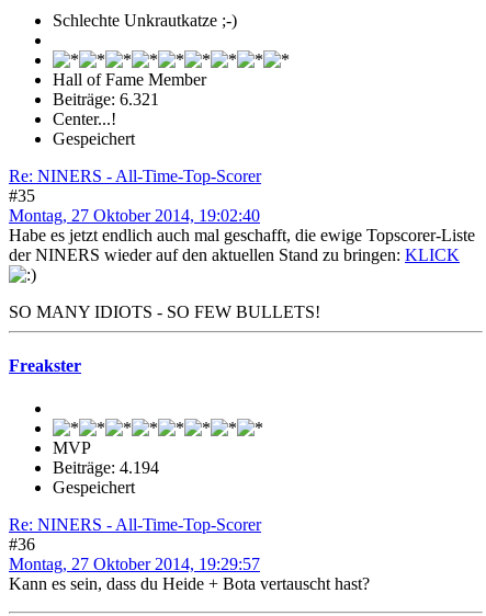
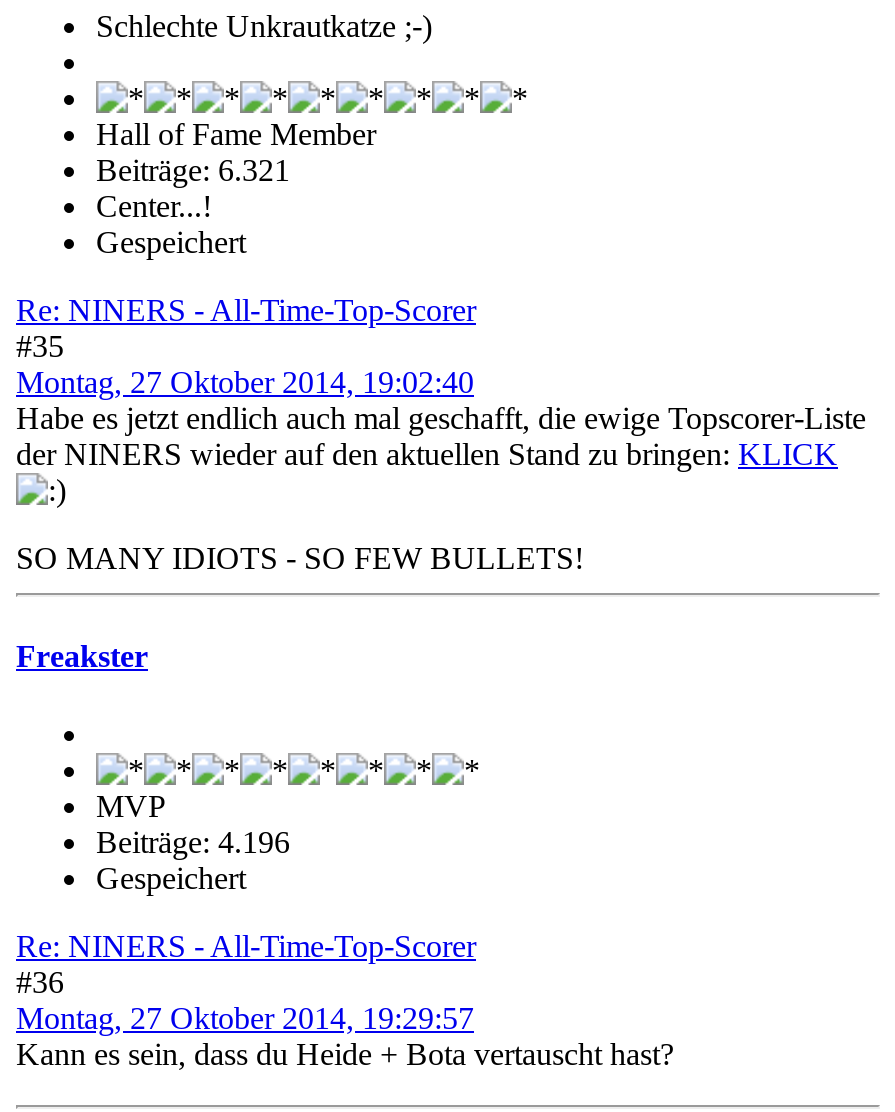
- Beiträge: 4.194
+ Beiträge: 4.196
